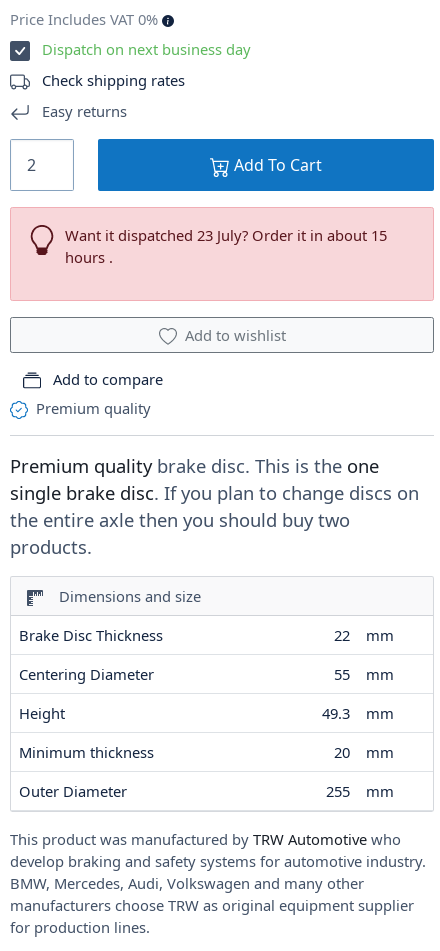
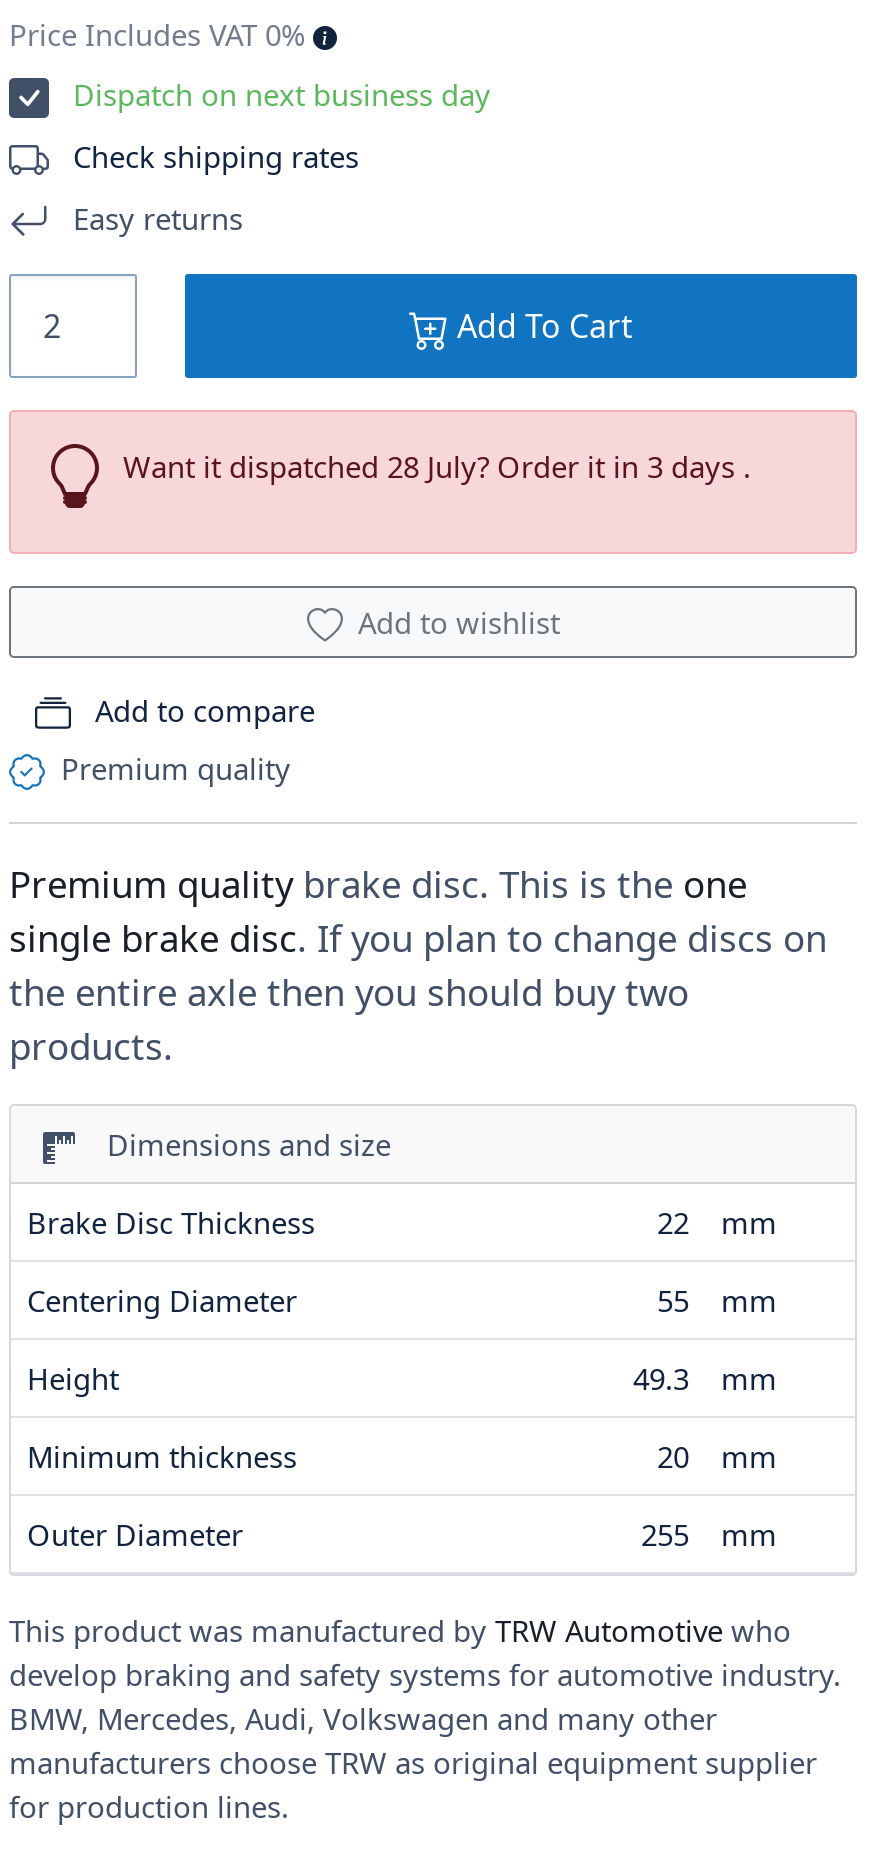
- Want it dispatched 23 July? Order it in about 15
- hours .
+ Want it dispatched 28 July? Order it in 3 days .
